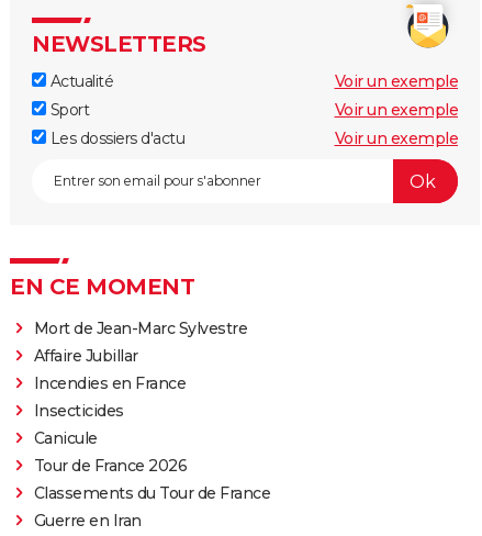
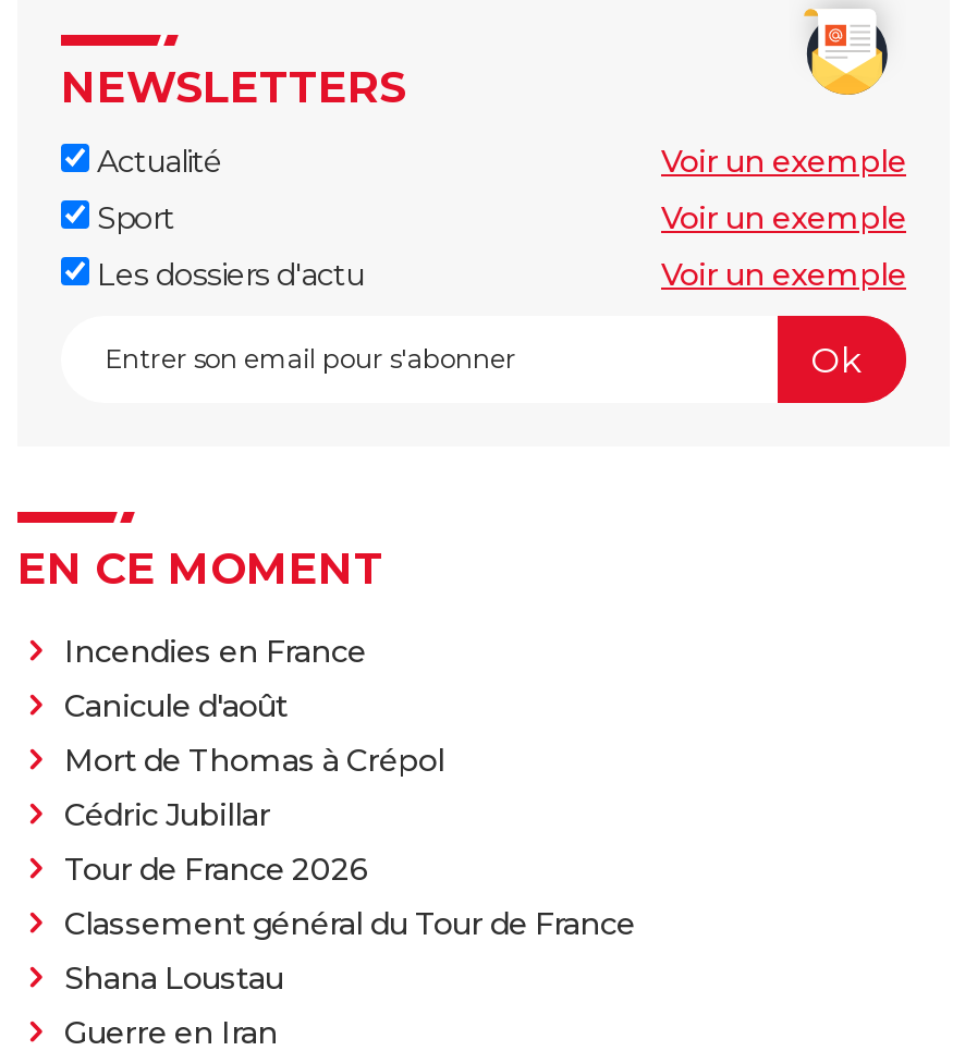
- Mort de Jean-Marc Sylvestre
- Affaire Jubillar

moved up: Incendies en France

- Insecticides
- Canicule
+ Canicule d'août
+ Mort de Thomas à Crépol
+ Cédric Jubillar

moved up: Tour de France 2026

- Classements du Tour de France
+ Classement général du Tour de France
+ Shana Loustau
